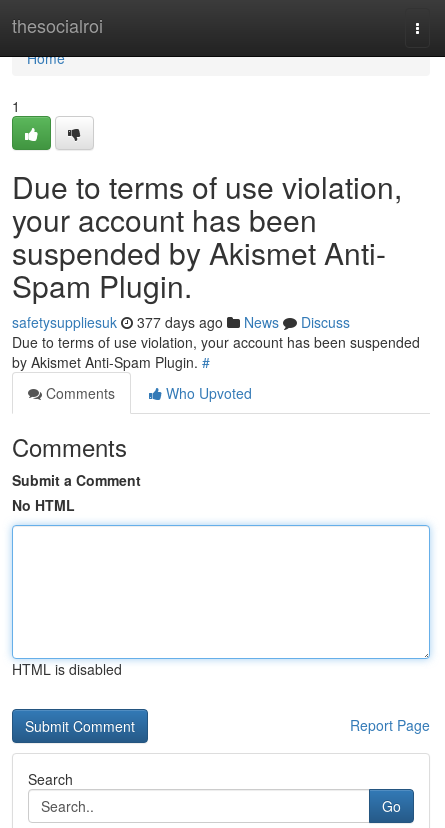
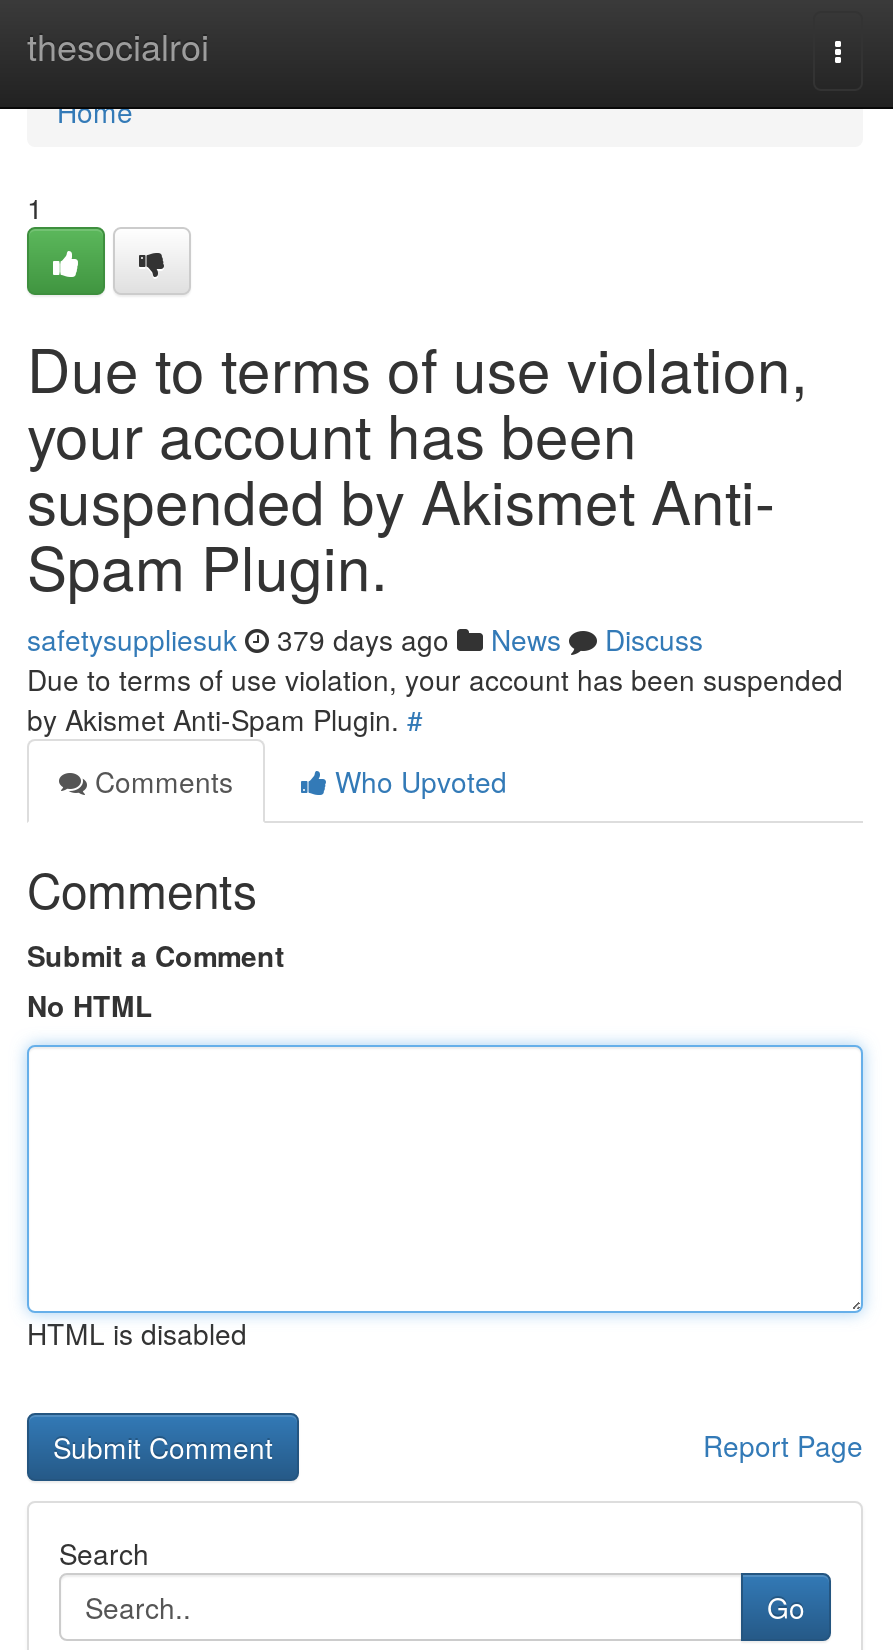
- safetysuppliesuk 377 days ago News Discuss
+ safetysuppliesuk 379 days ago News Discuss
